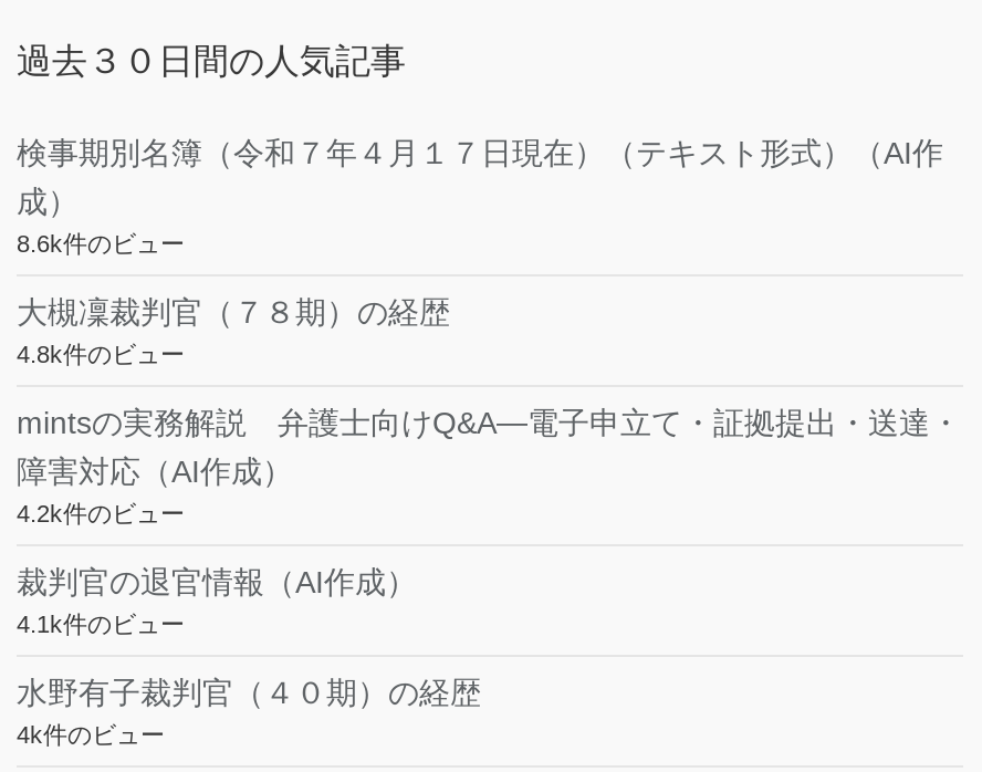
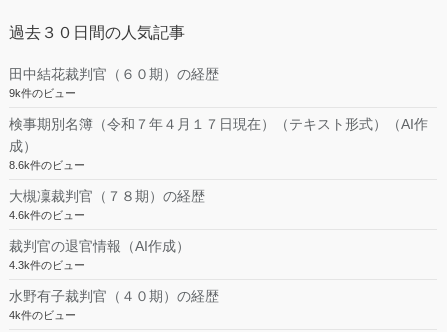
+ 田中結花裁判官（６０期）の経歴
+ 9k件のビュー

moved down: 検事期別名簿（令和７年４月１７日現在）（テキスト形式）（AI作 | 成） | 8.6k件のビュー | 大槻凜裁判官（７８期）の経歴

- 4.8k件のビュー
- mintsの実務解説 弁護士向けQ&A―電子申立て・証拠提出・送達・
- 障害対応（AI作成）
- 4.2k件のビュー
+ 4.6k件のビュー

- 4.1k件のビュー
+ 4.3k件のビュー
